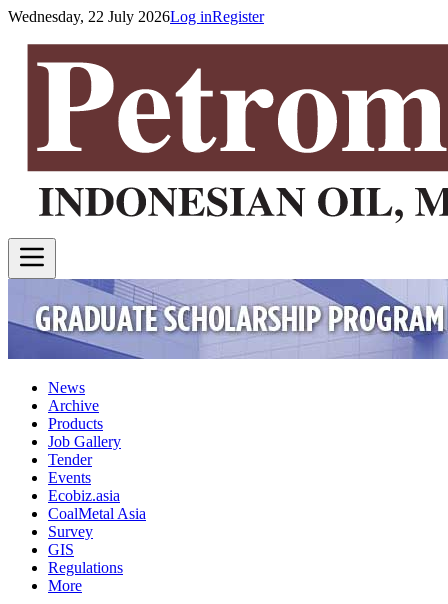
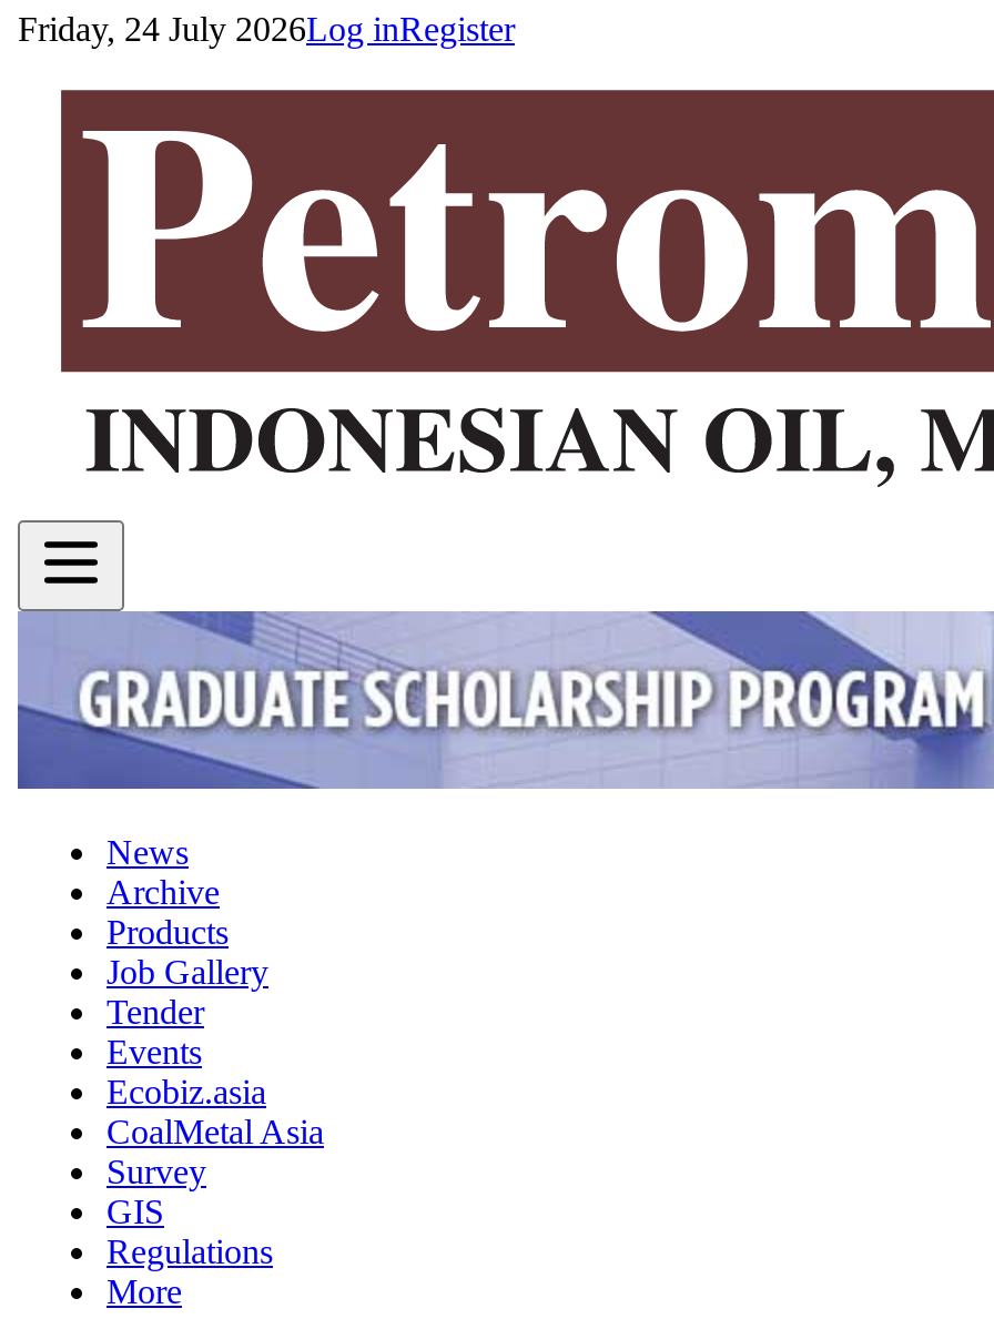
- Wednesday, 22 July 2026Log inRegister
+ Friday, 24 July 2026Log inRegister
